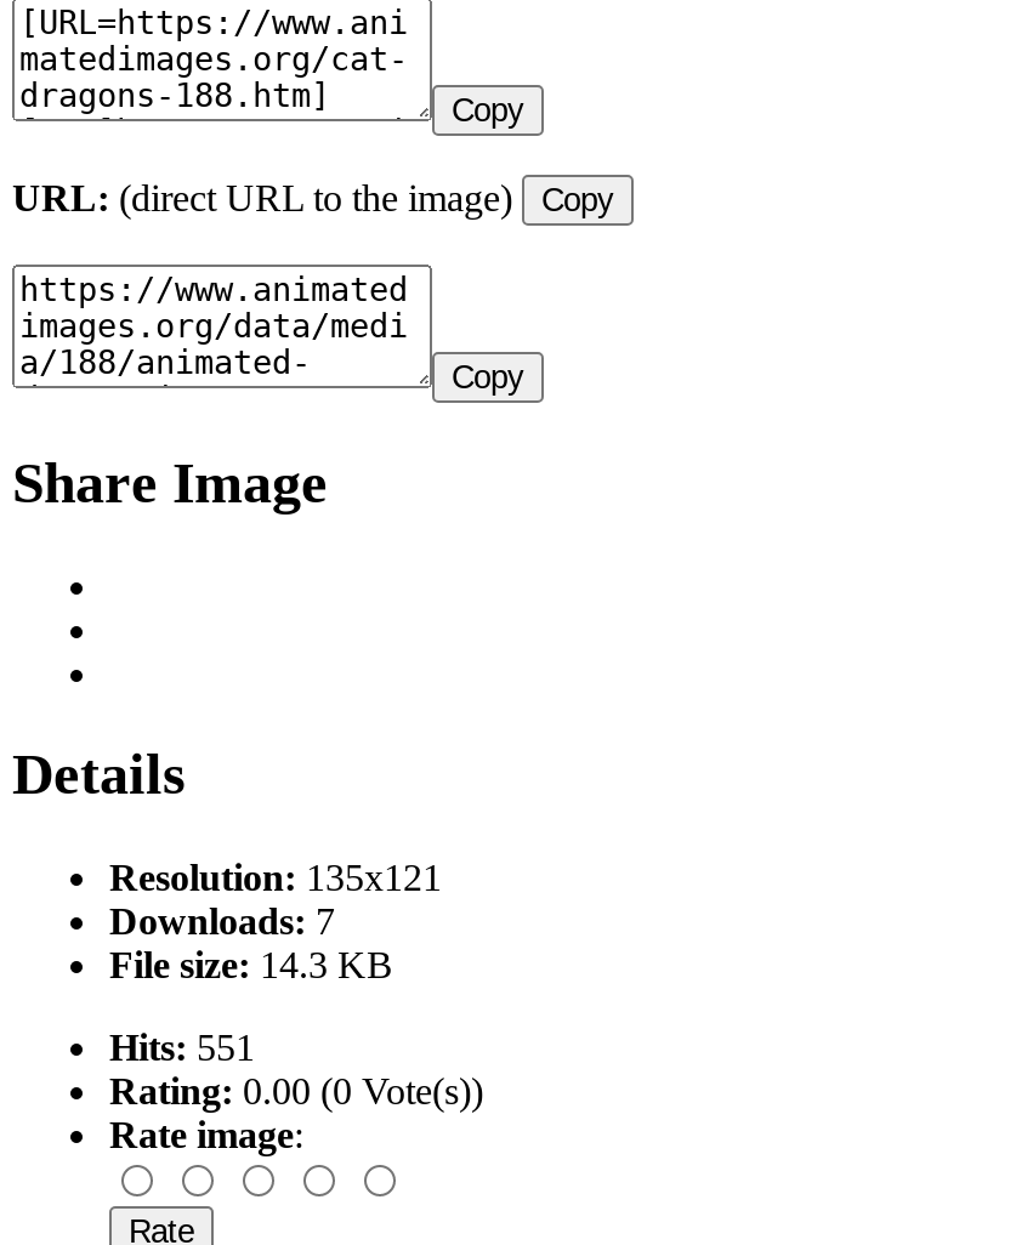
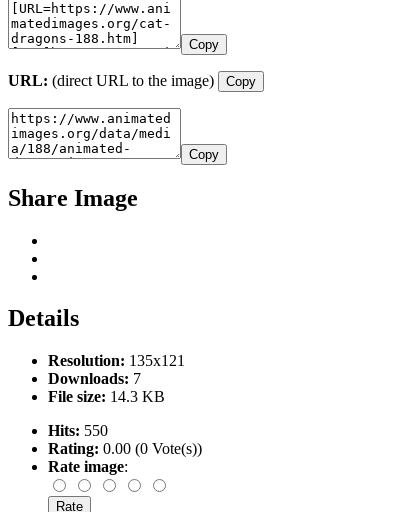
- Hits: 551
+ Hits: 550
